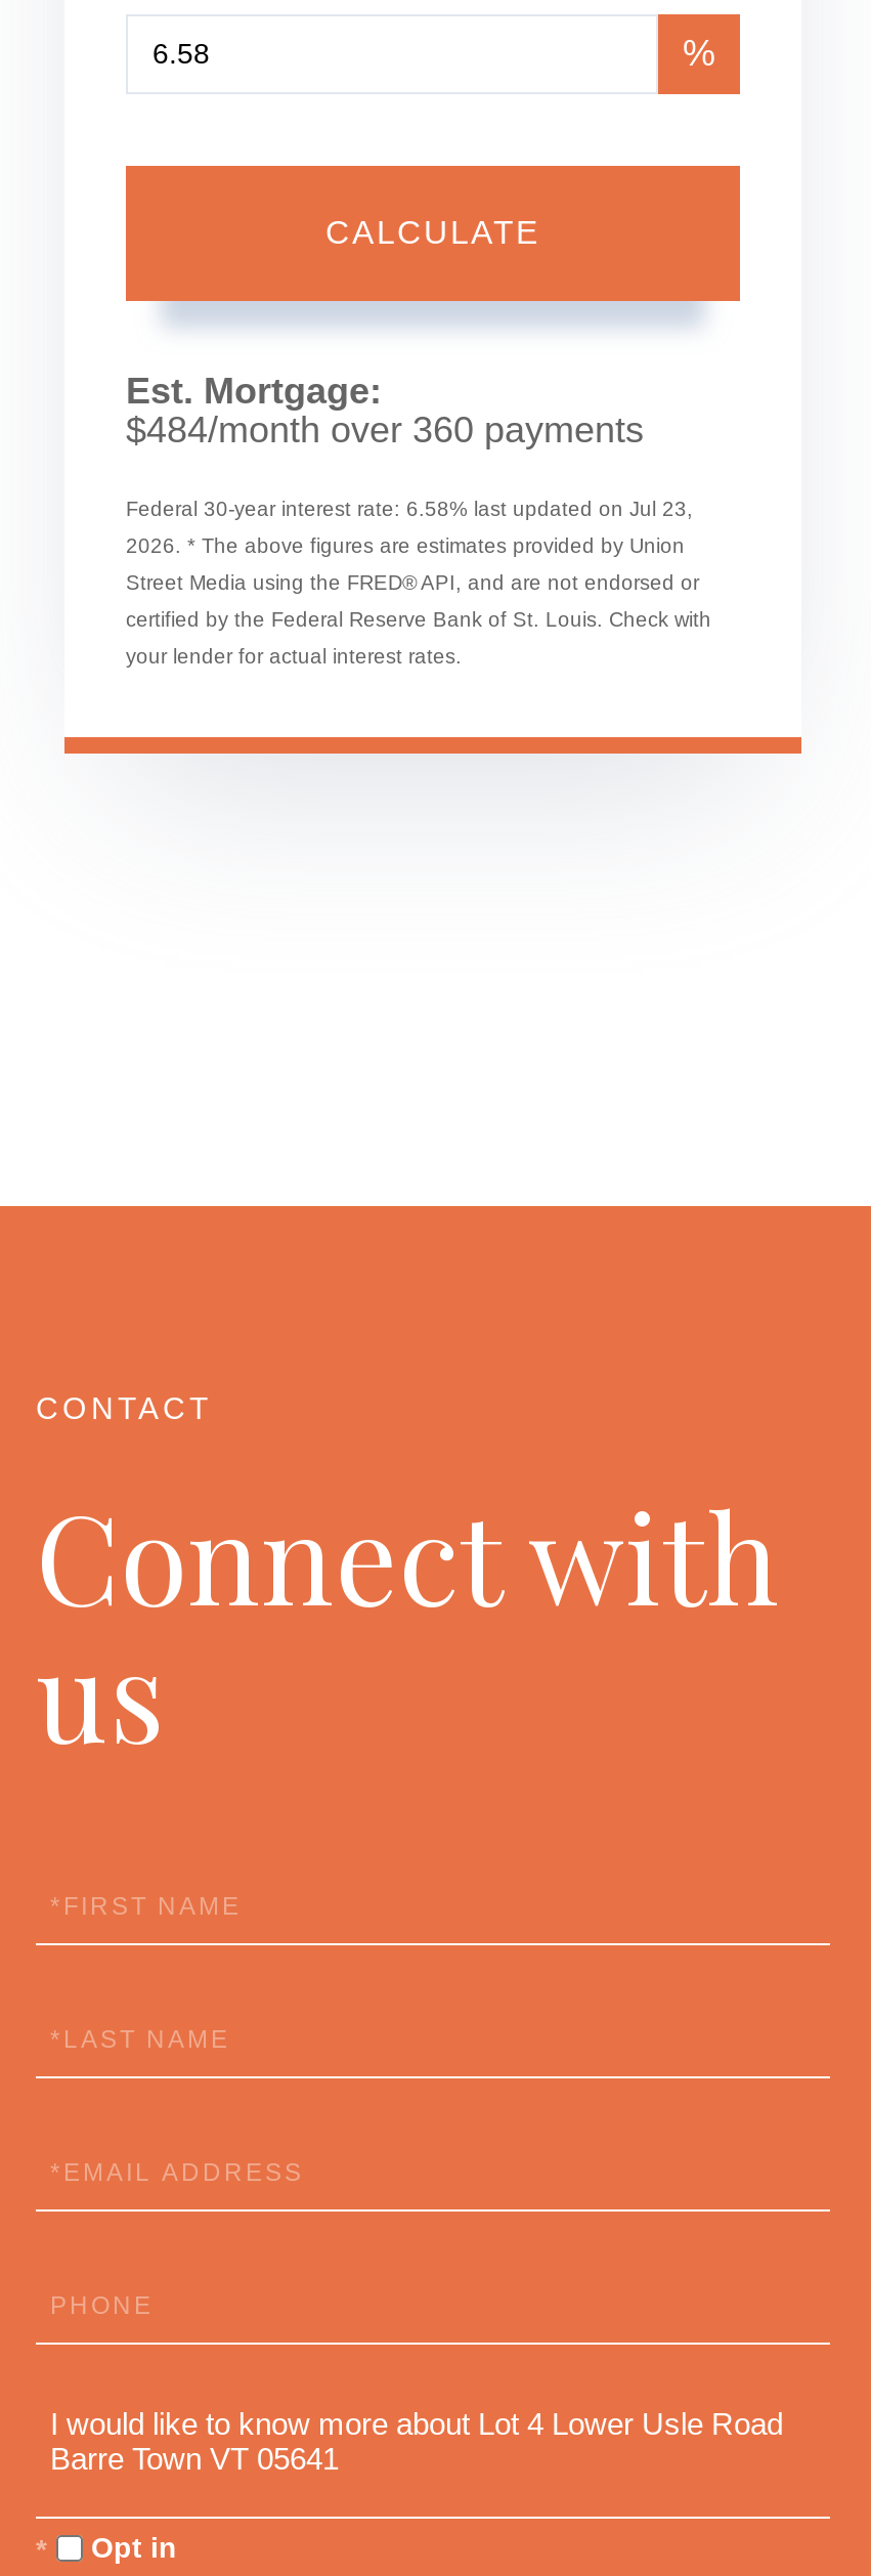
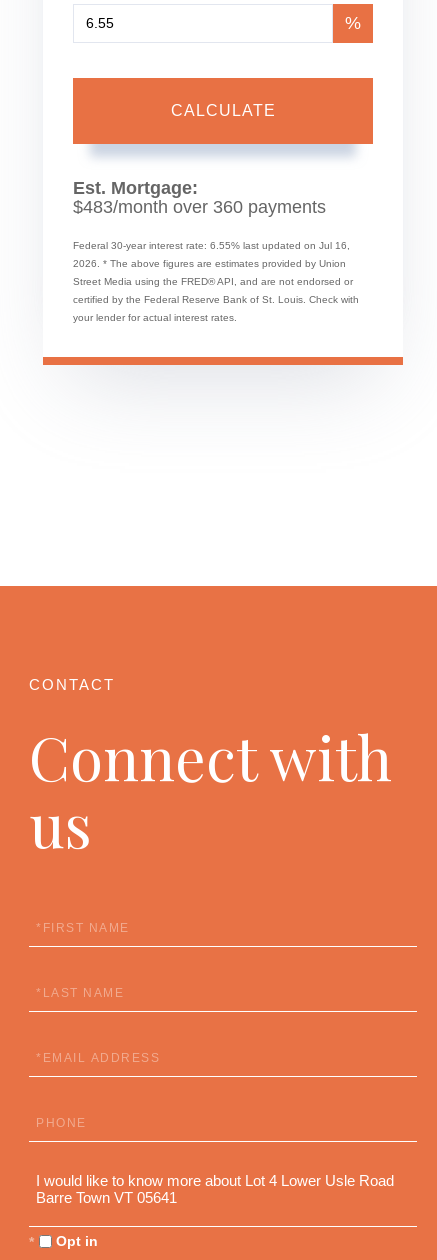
- $484/month over 360 payments
+ $483/month over 360 payments

- Federal 30-year interest rate: 6.58% last updated on Jul 23,
+ Federal 30-year interest rate: 6.55% last updated on Jul 16,
